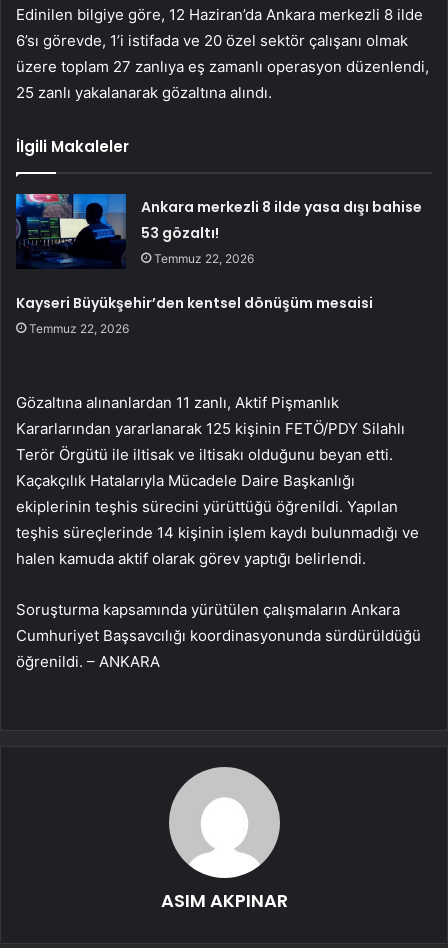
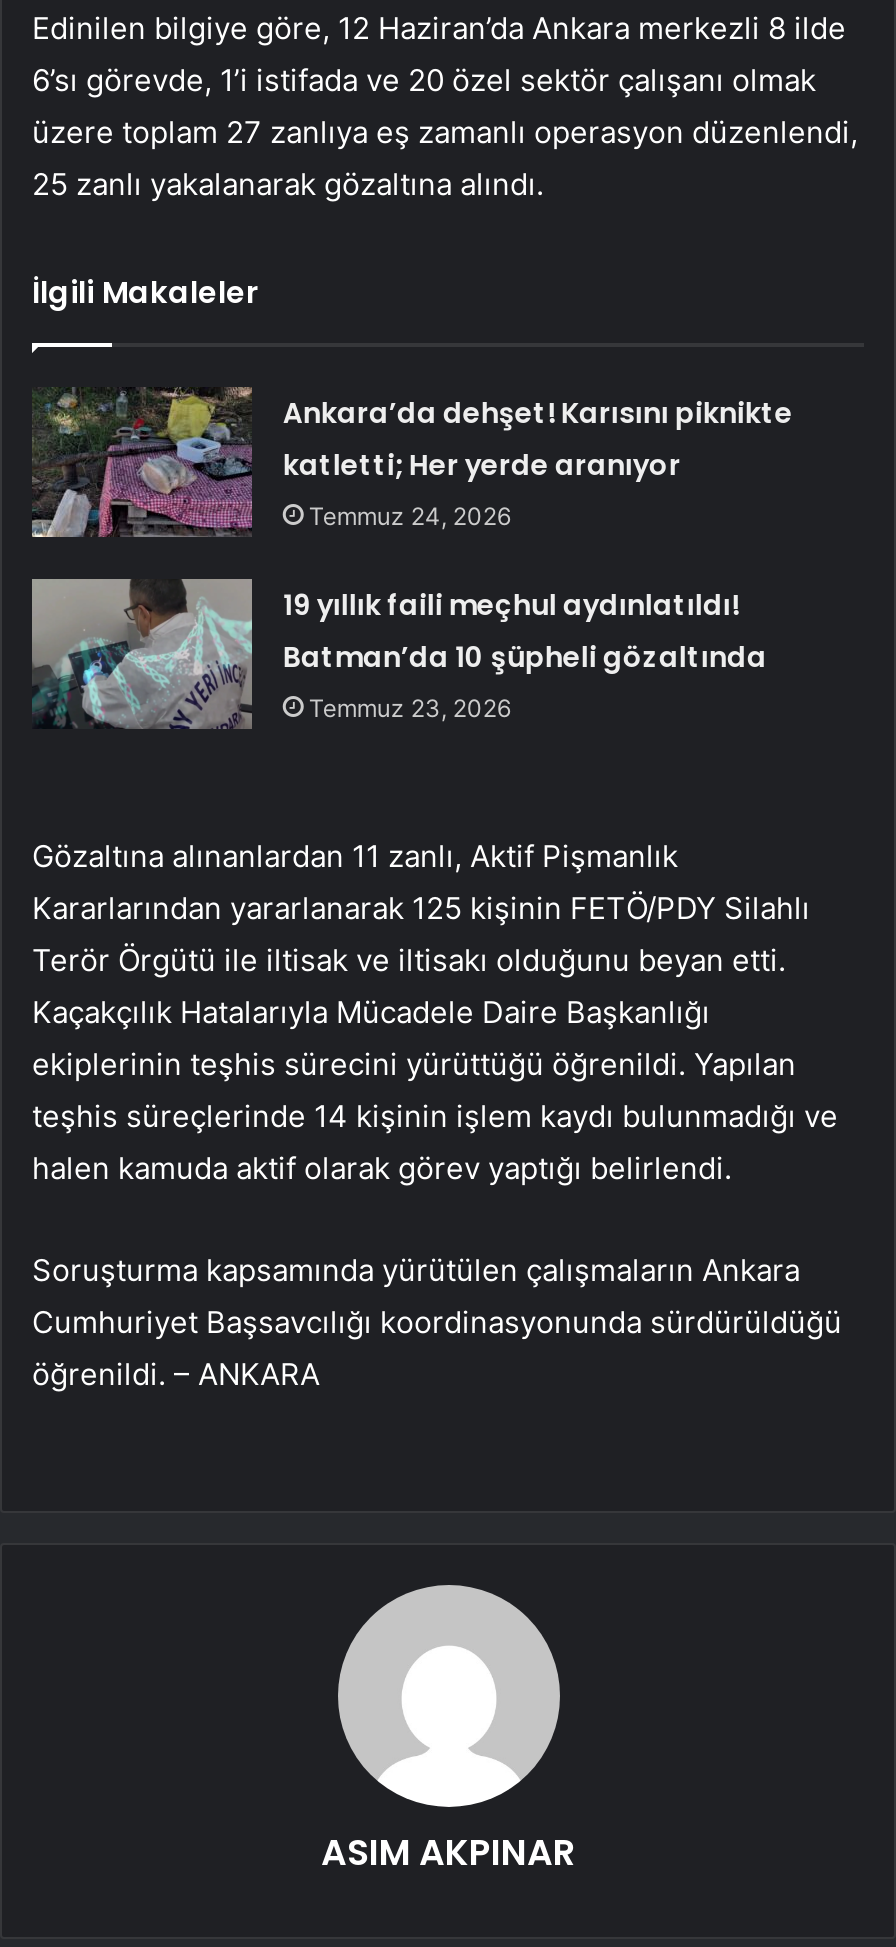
- [image]
- Ankara merkezli 8 ilde yasa dışı bahise
- 53 gözaltı!
- Temmuz 22, 2026
+ [image]
+ Ankara’da dehşet! Karısını piknikte
+ katletti; Her yerde aranıyor
+ Temmuz 24, 2026

- Kayseri Büyükşehir’den kentsel dönüşüm mesaisi
- Temmuz 22, 2026
+ 19 yıllık faili meçhul aydınlatıldı!
+ Batman’da 10 şüpheli gözaltında
+ Temmuz 23, 2026
